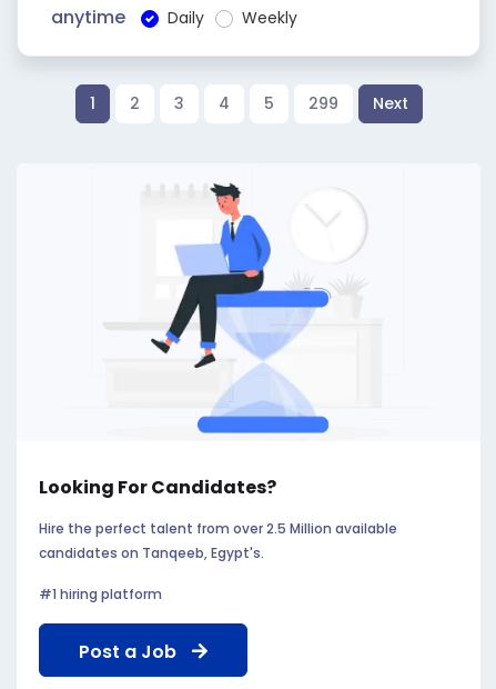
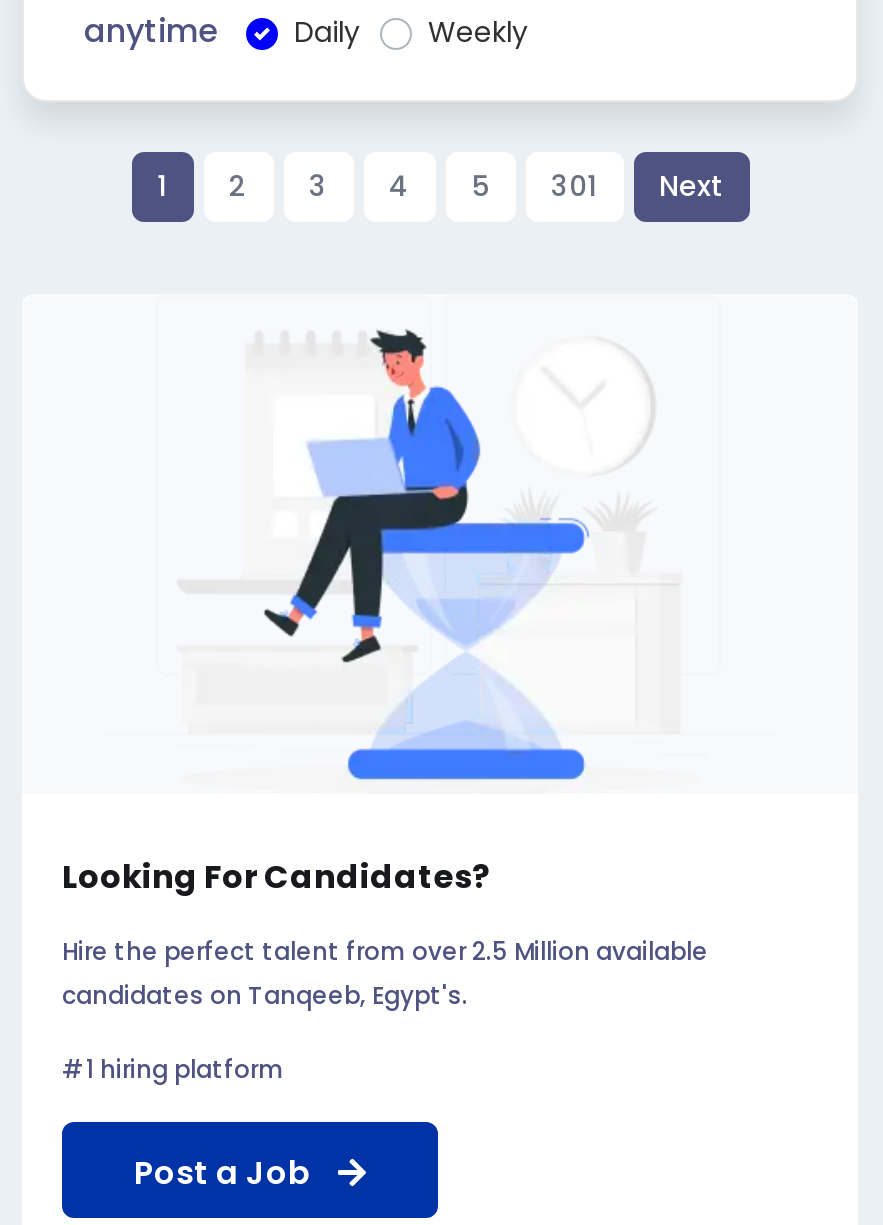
- 1 2 3 4 5 299 Next
+ 1 2 3 4 5 301 Next
